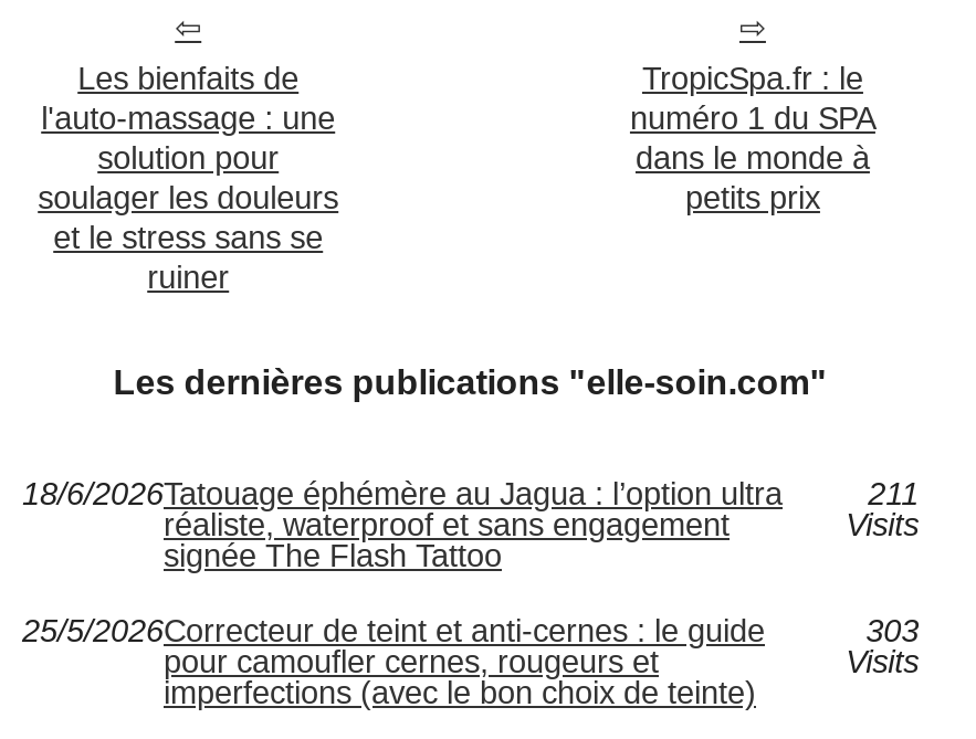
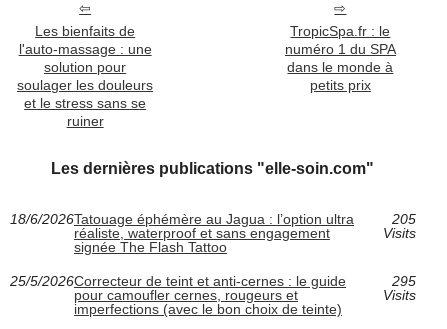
- 211
+ 205

- 303
+ 295
